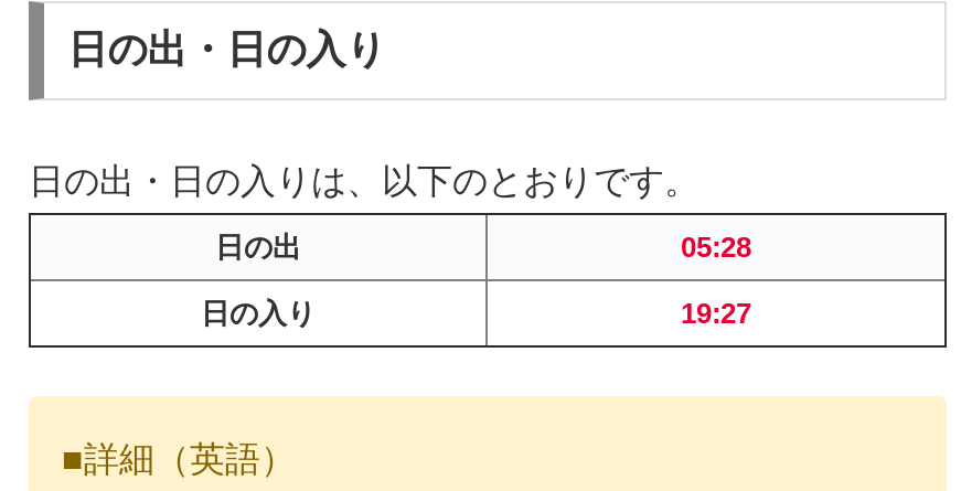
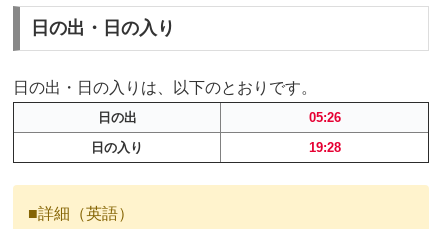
- 05:28
+ 05:26

- 19:27
+ 19:28
